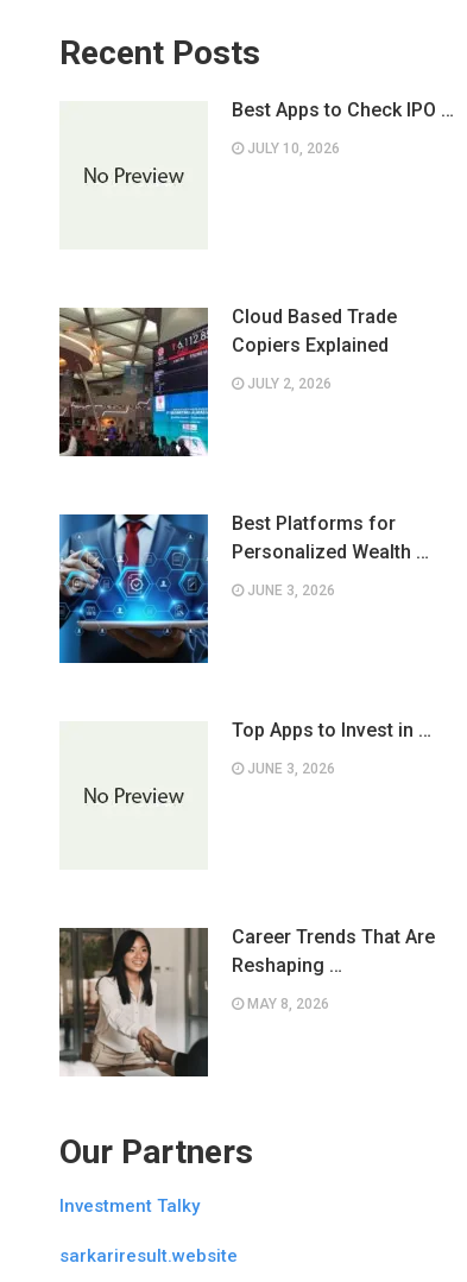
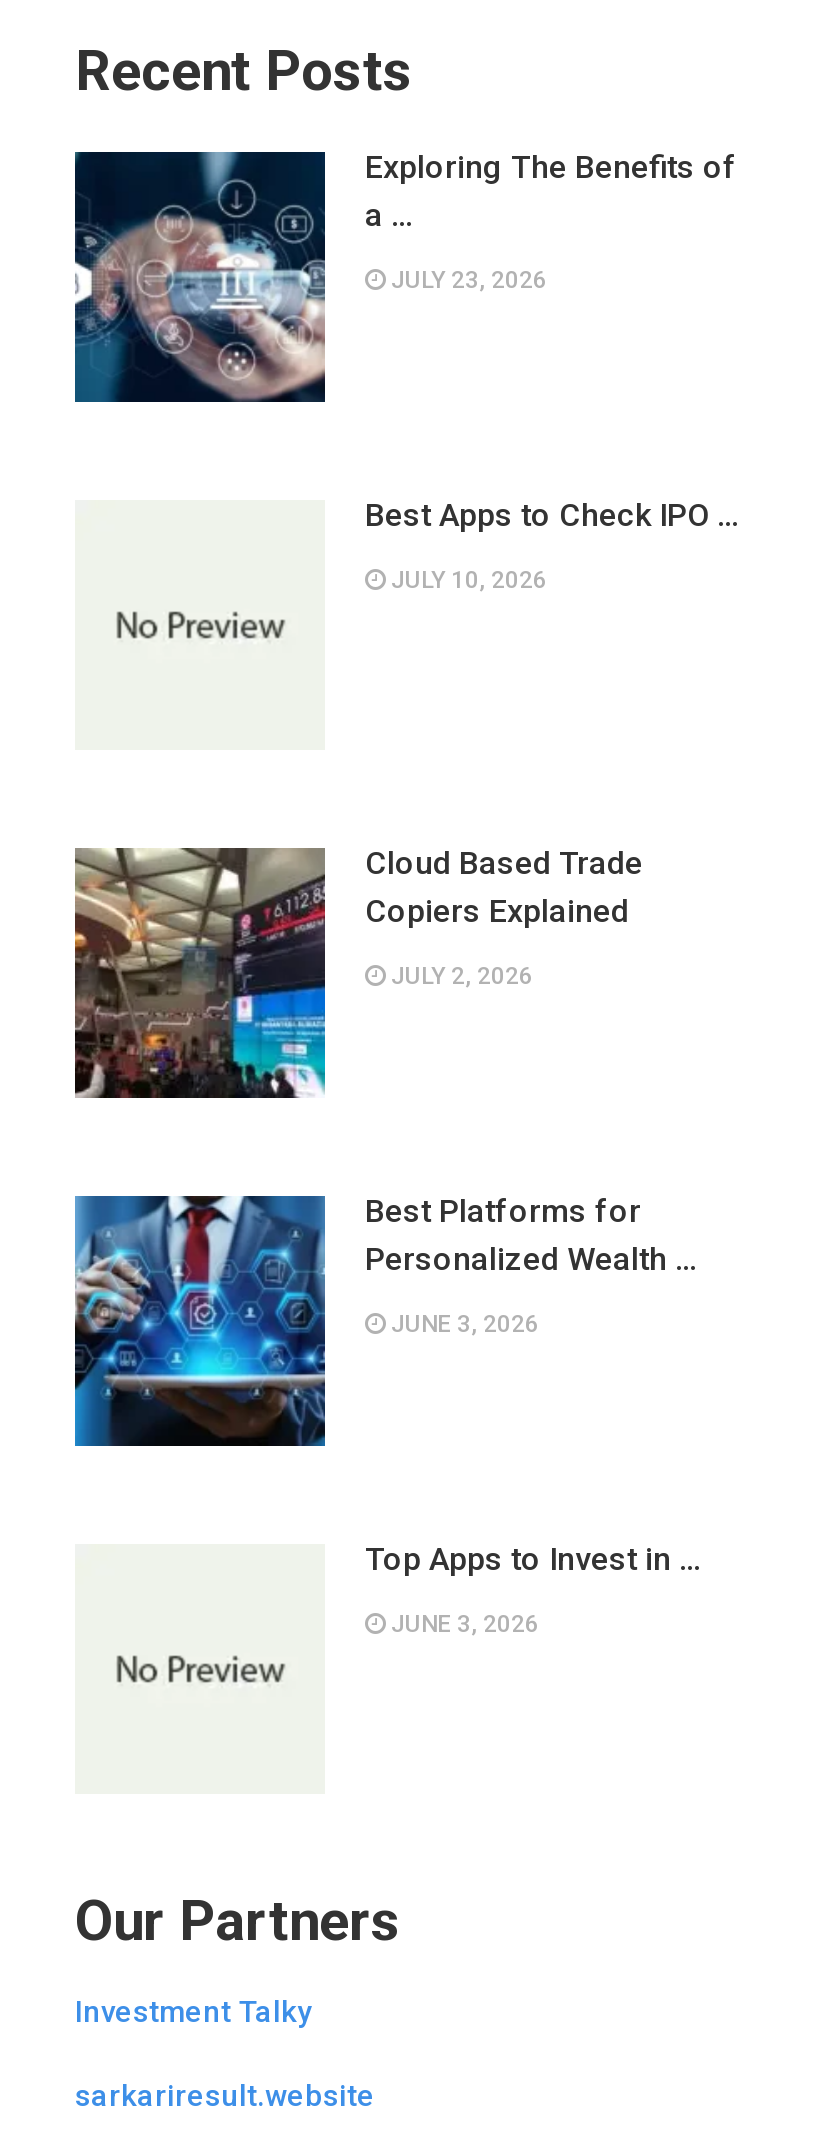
+ [image]
+ Exploring The Benefits of
+ a …
+ JULY 23, 2026

moved down: [image] | Best Apps to Check IPO … | JULY 10, 2026 | ... | Top Apps to Invest in … | JUNE 3, 2026

- [image]
- Career Trends That Are
- Reshaping …
- MAY 8, 2026
